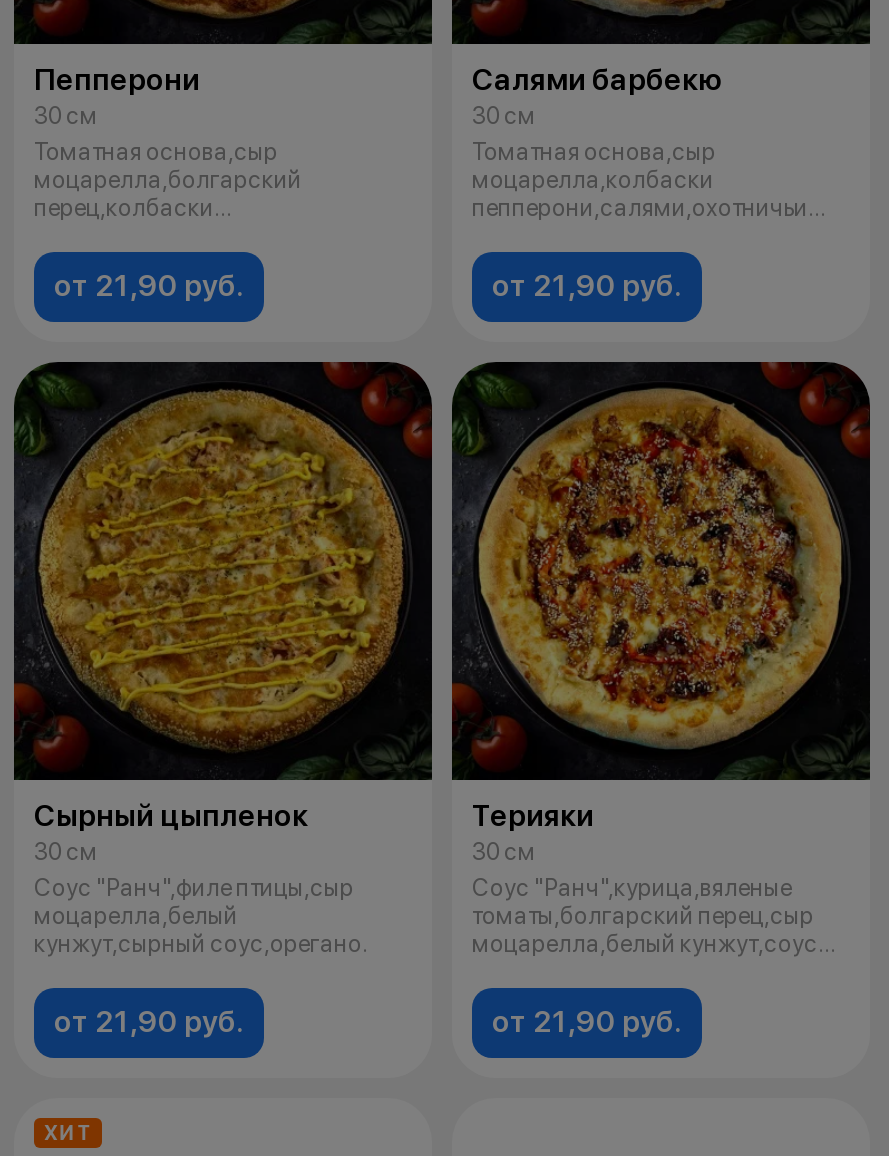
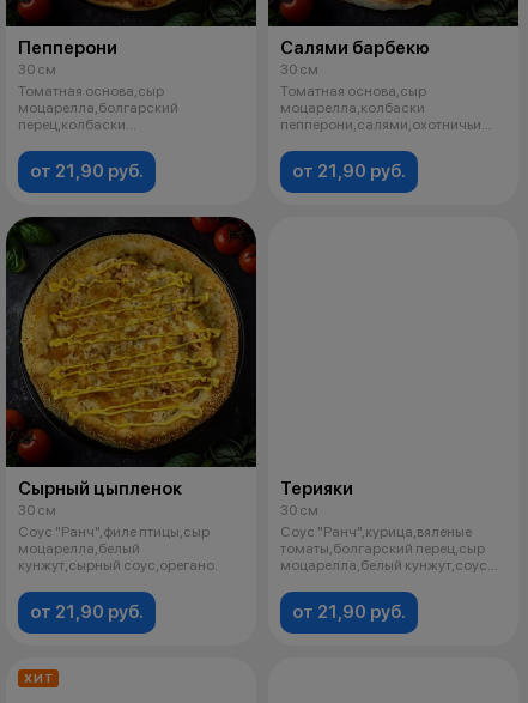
- [image]
